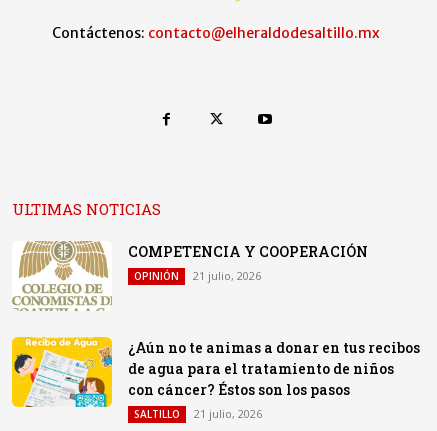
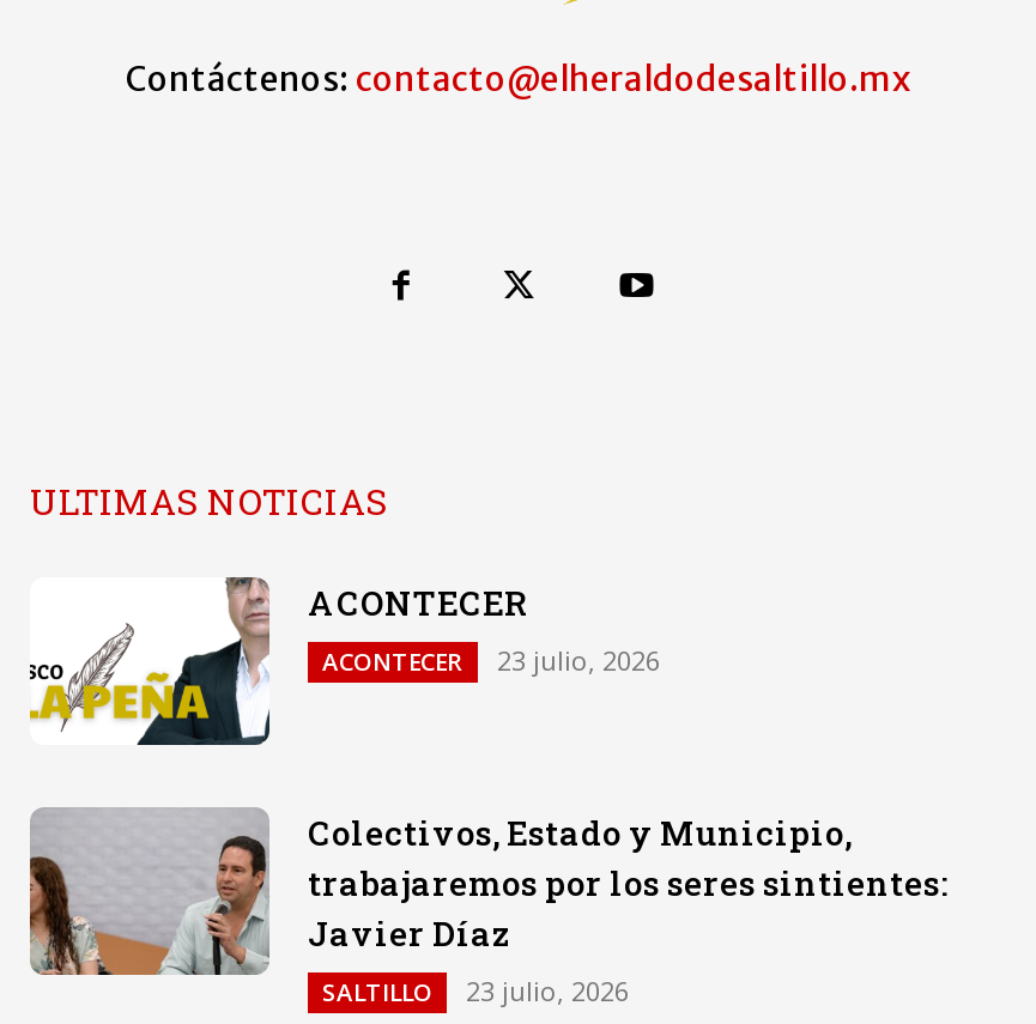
- [image]
- COMPETENCIA Y COOPERACIÓN
- OPINIÓN
- 21 julio, 2026
+ [image]
+ ACONTECER
+ ACONTECER
+ 23 julio, 2026

- [image]
- ¿Aún no te animas a donar en tus recibos
- de agua para el tratamiento de niños
- con cáncer? Éstos son los pasos
+ [image]
+ Colectivos, Estado y Municipio,
+ trabajaremos por los seres sintientes:
+ Javier Díaz

- SALTILLO 21 julio, 2026
+ SALTILLO 23 julio, 2026
